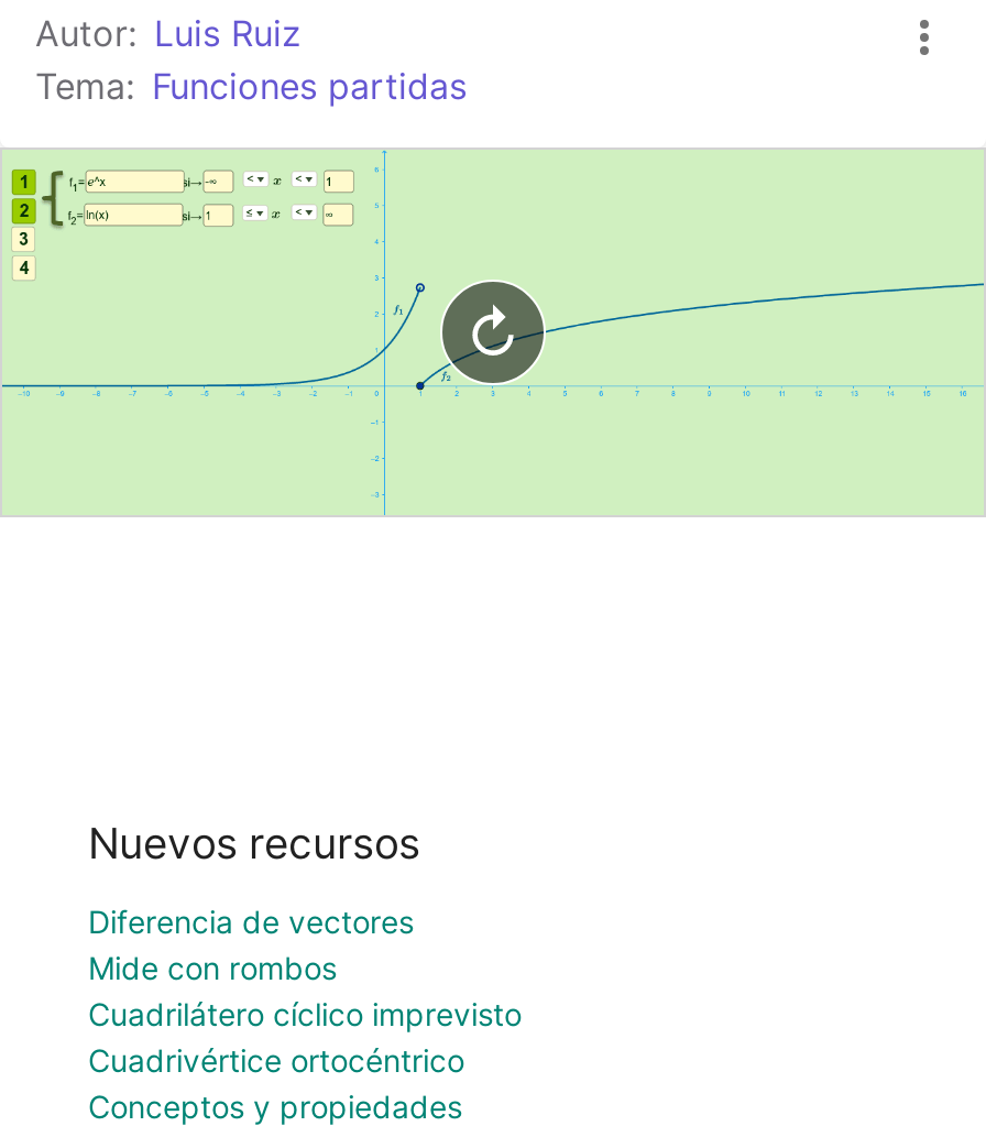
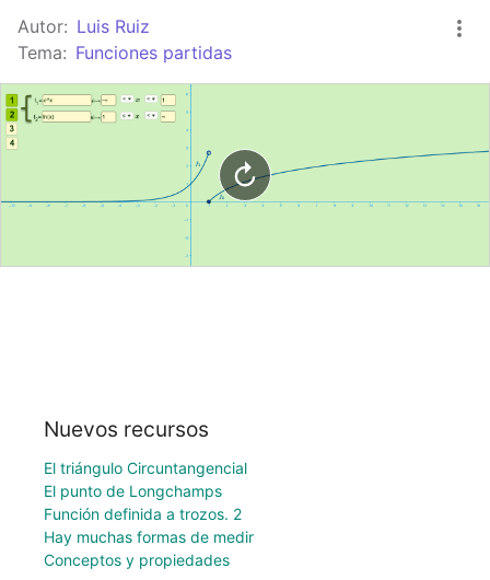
- Diferencia de vectores
- Mide con rombos
- Cuadrilátero cíclico imprevisto
- Cuadrivértice ortocéntrico
+ El triángulo Circuntangencial
+ El punto de Longchamps
+ Función definida a trozos. 2
+ Hay muchas formas de medir
